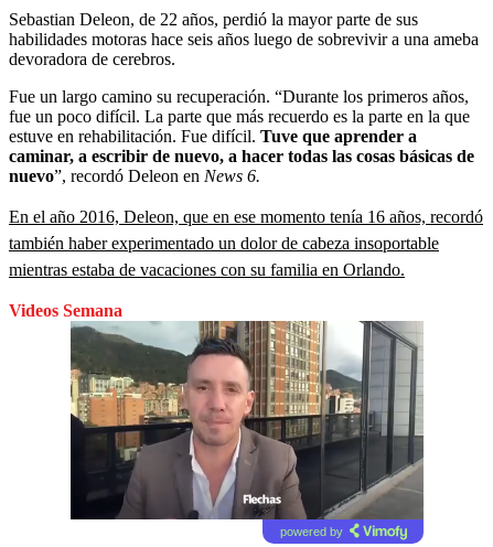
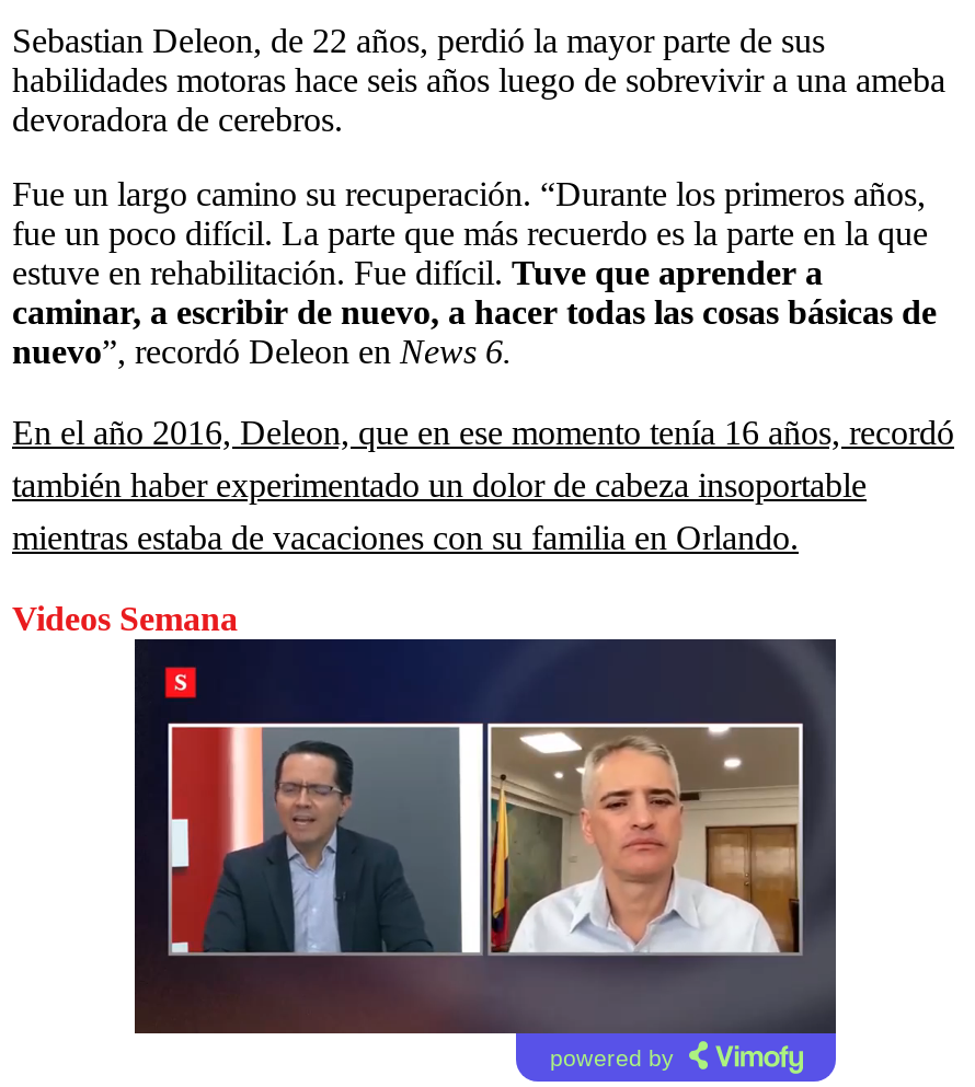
- [image]
+ [image]
